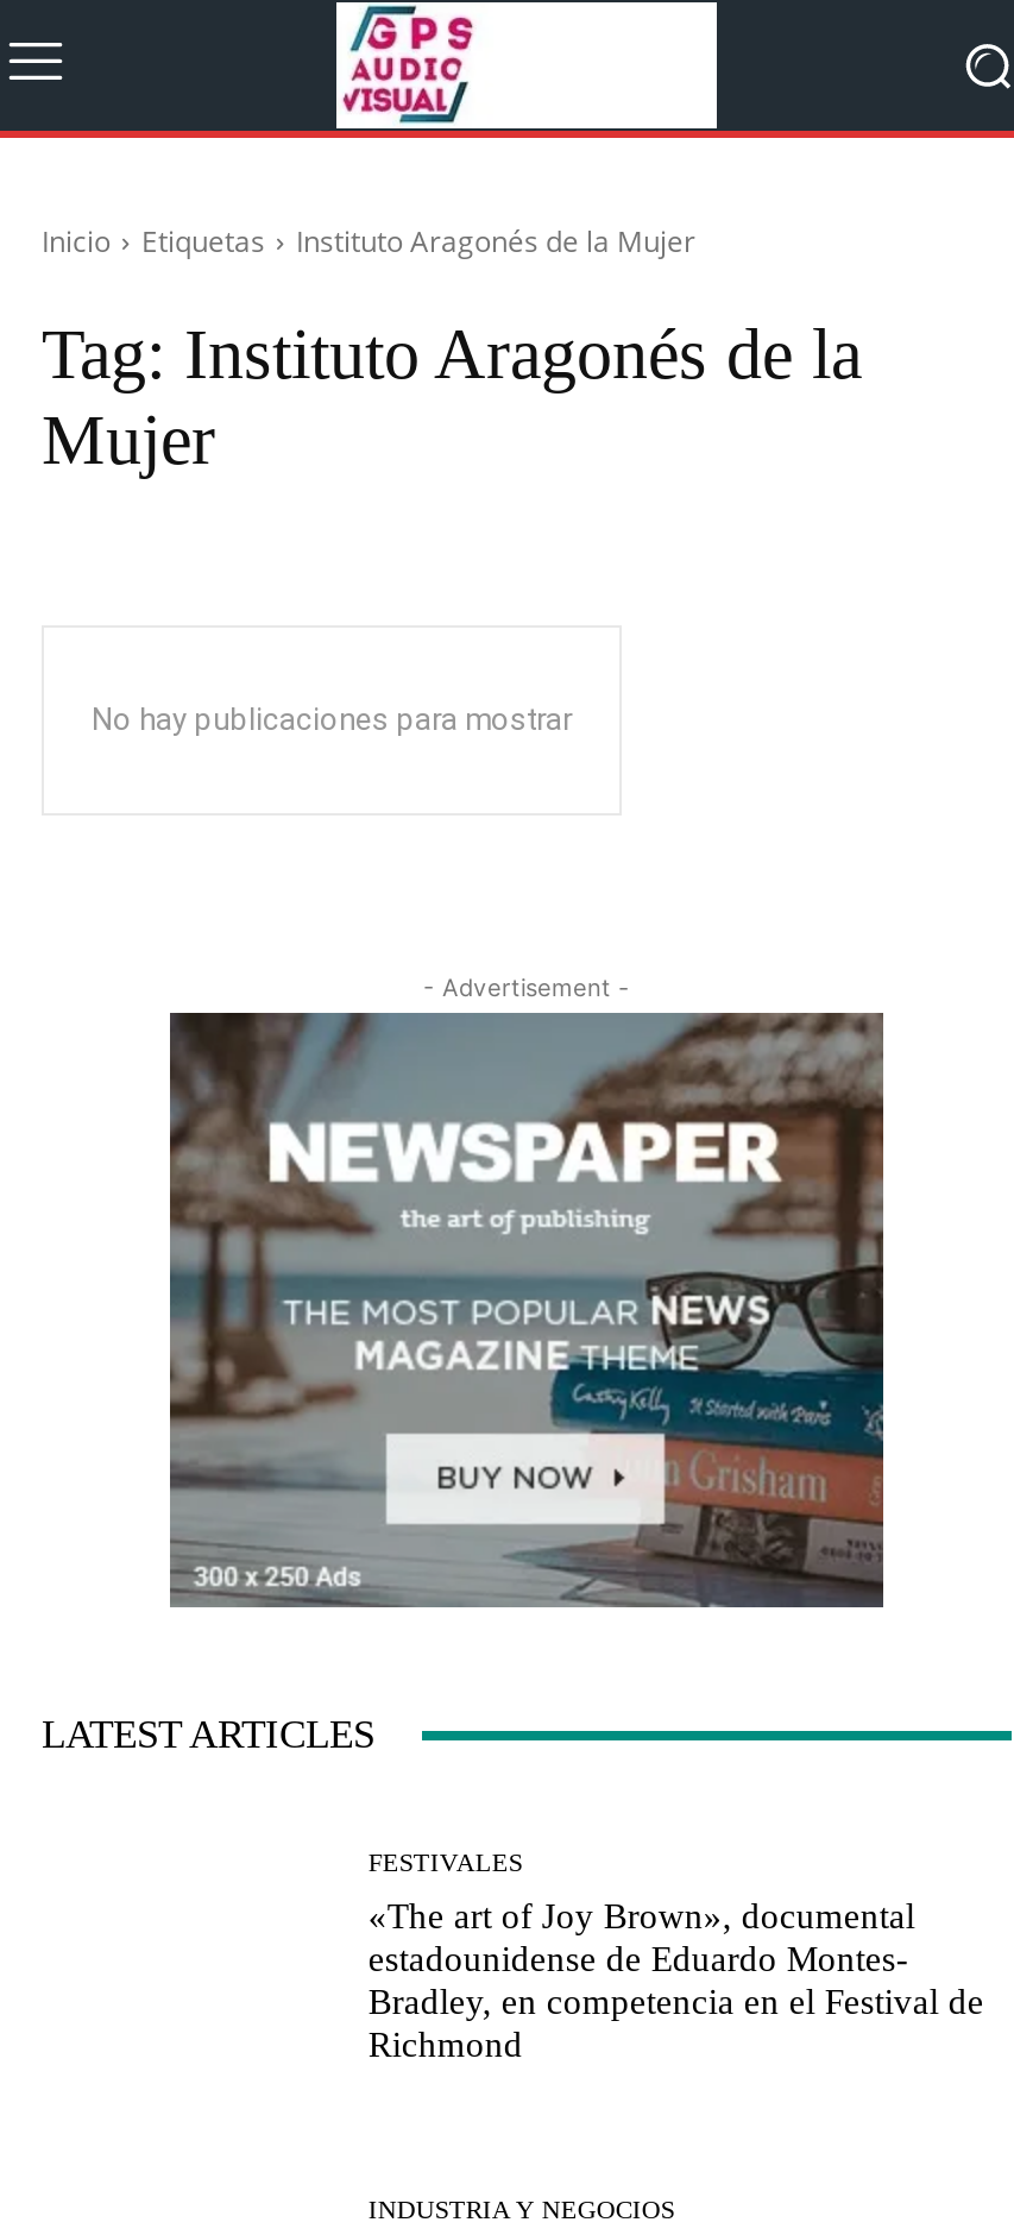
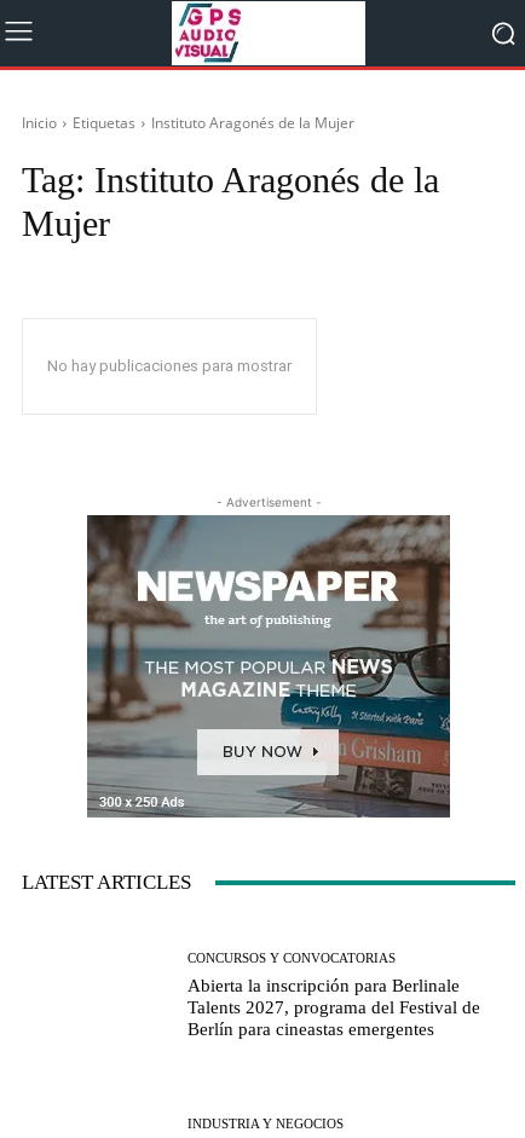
- FESTIVALES
+ CONCURSOS Y CONVOCATORIAS

- «The art of Joy Brown», documental
- estadounidense de Eduardo Montes-
- Bradley, en competencia en el Festival de
- Richmond
+ Abierta la inscripción para Berlinale
+ Talents 2027, programa del Festival de
+ Berlín para cineastas emergentes
